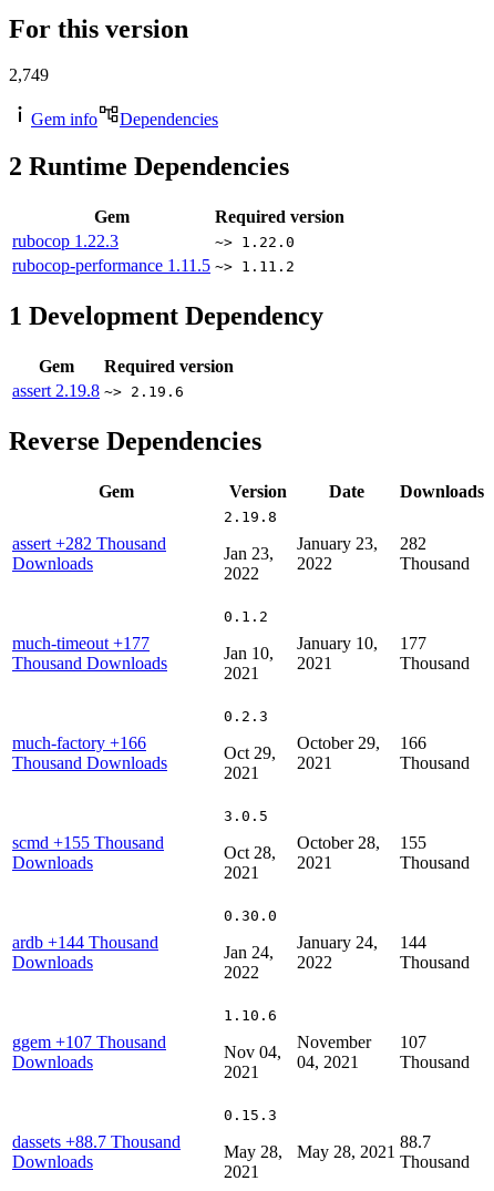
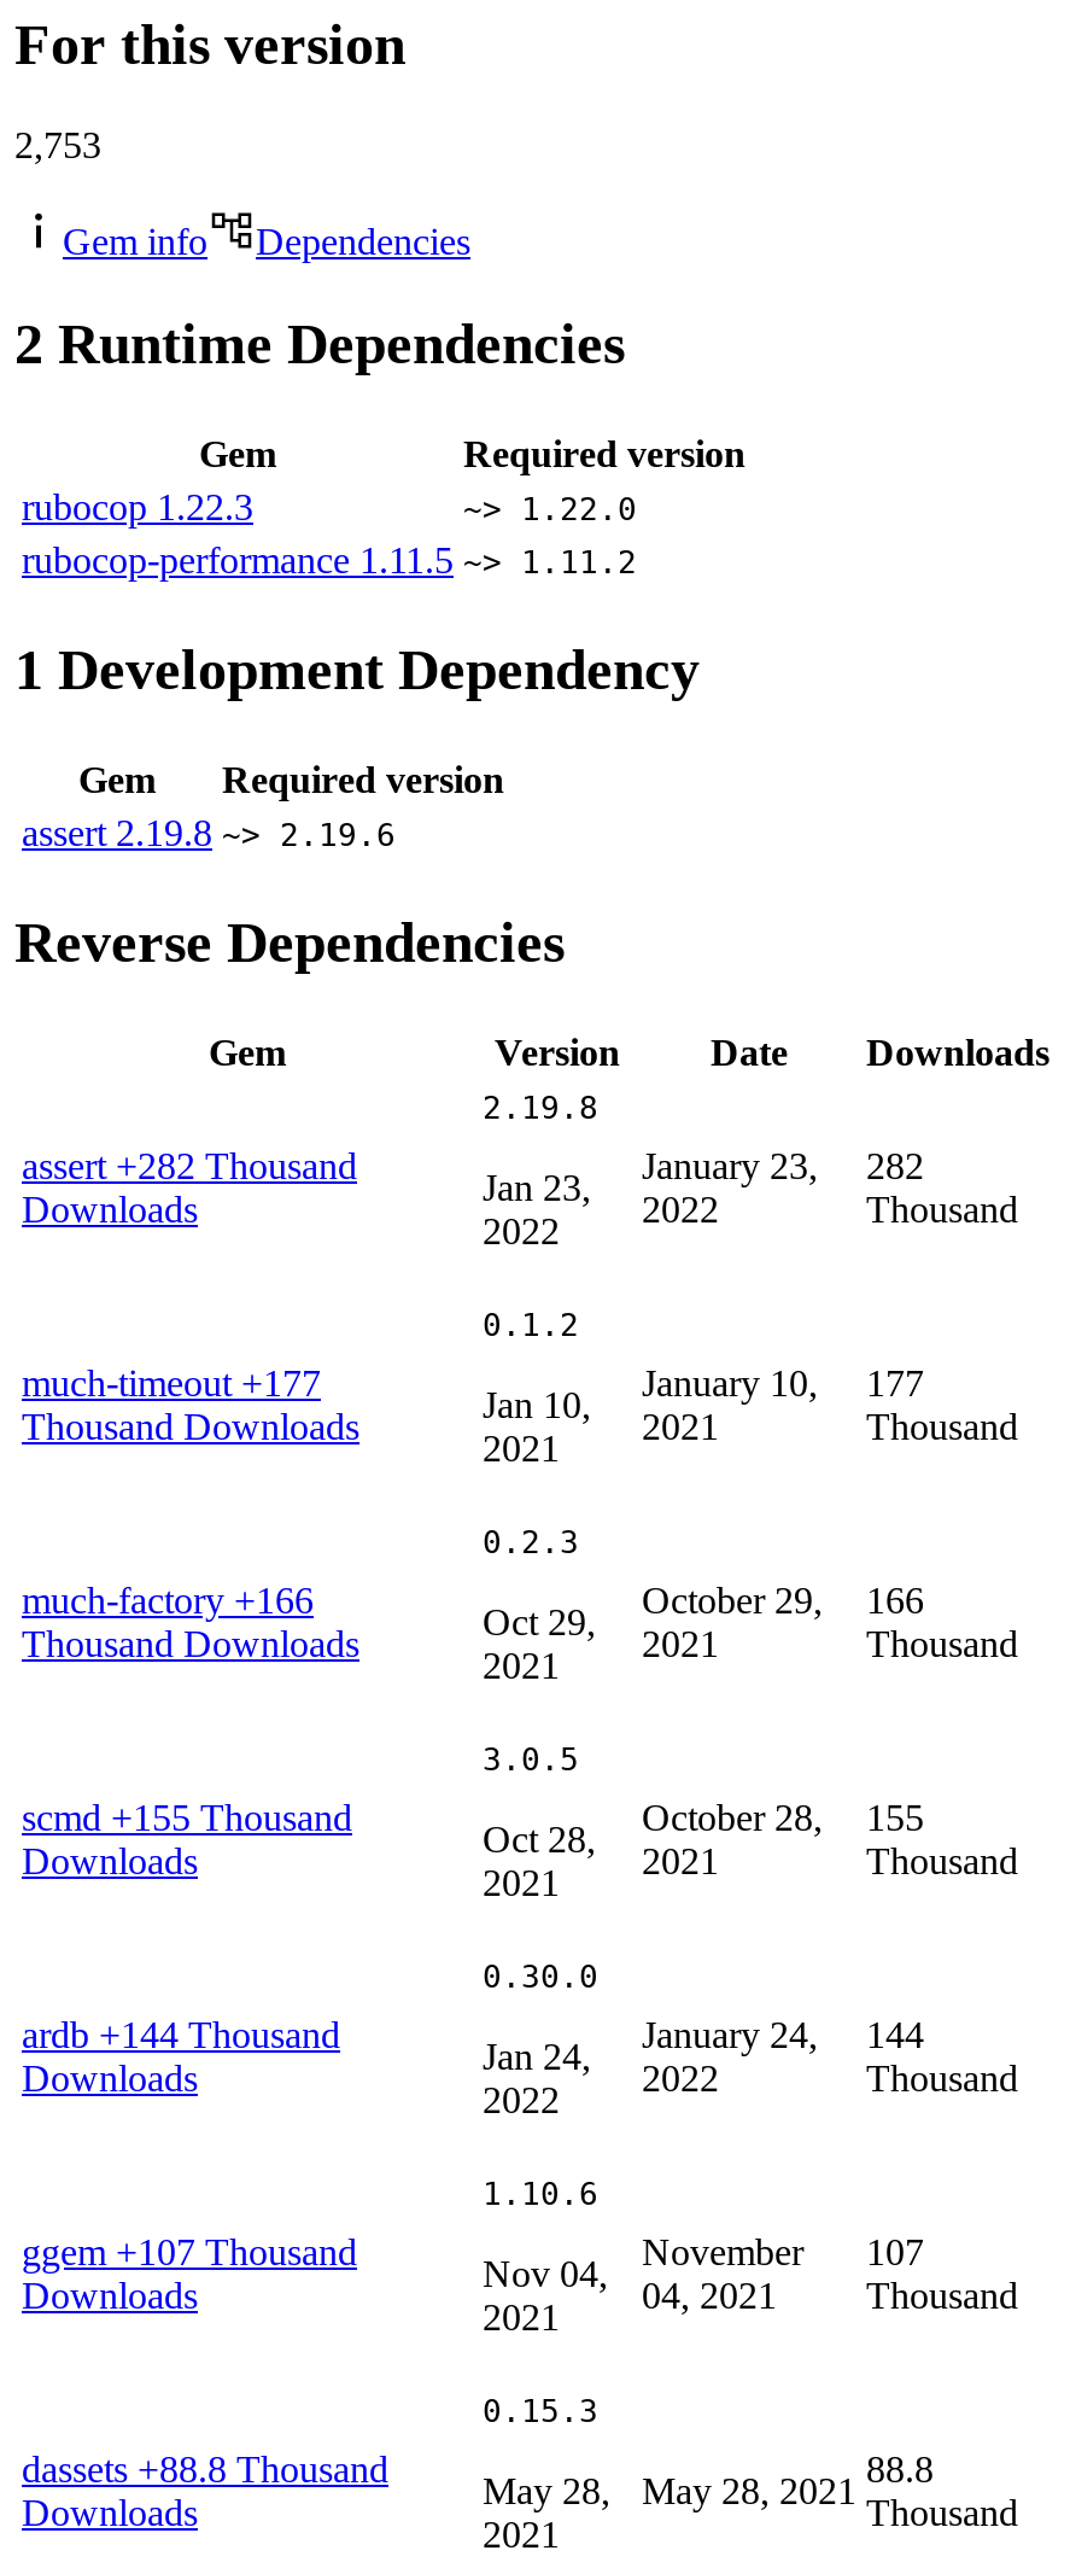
- 2,749
+ 2,753

- dassets +88.7 Thousand
+ dassets +88.8 Thousand

- 88.7
+ 88.8
